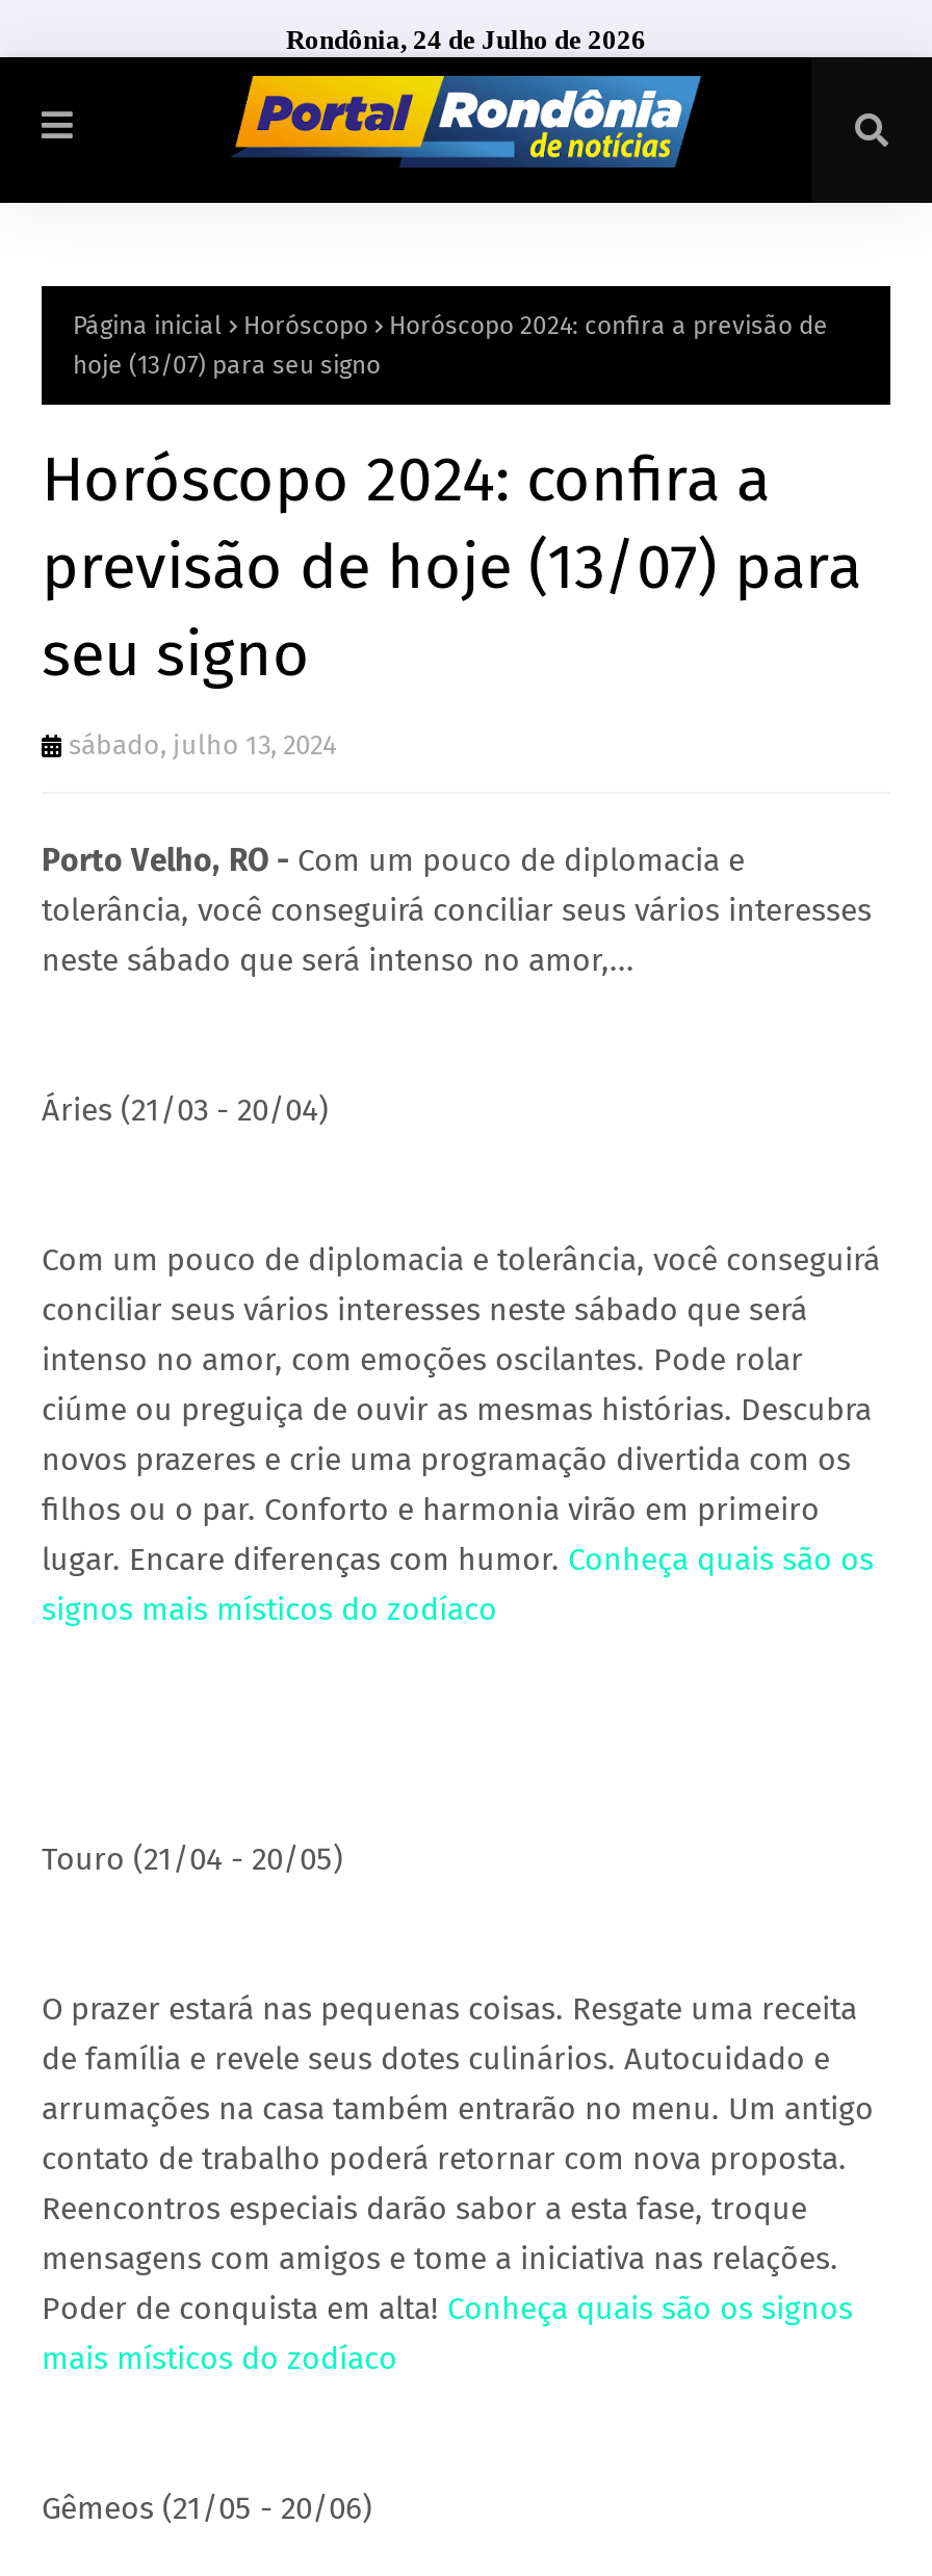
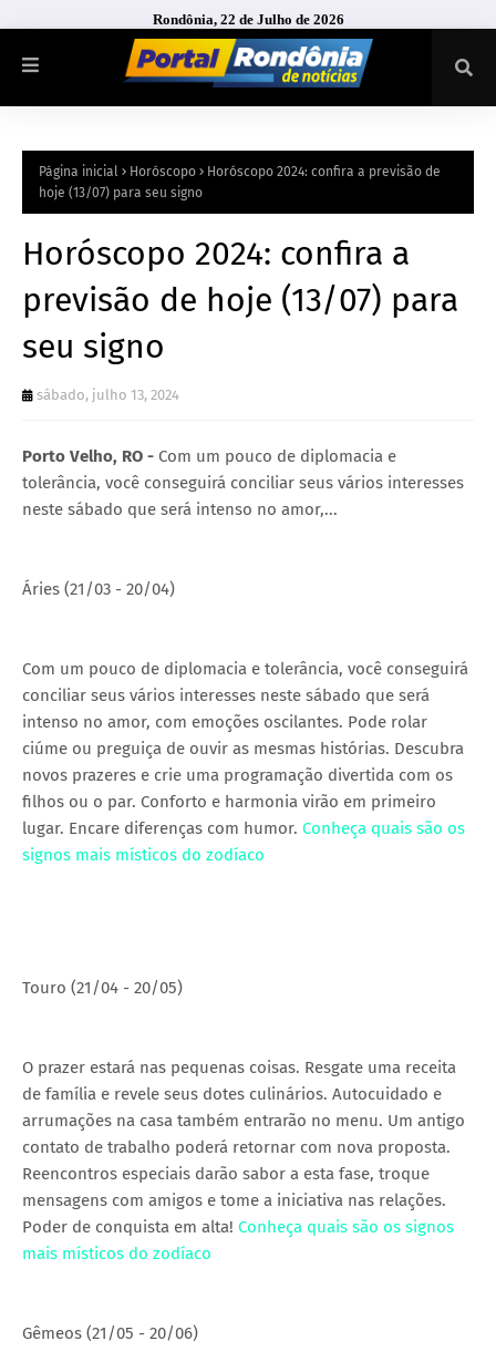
- Rondônia, 24 de Julho de 2026
+ Rondônia, 22 de Julho de 2026
